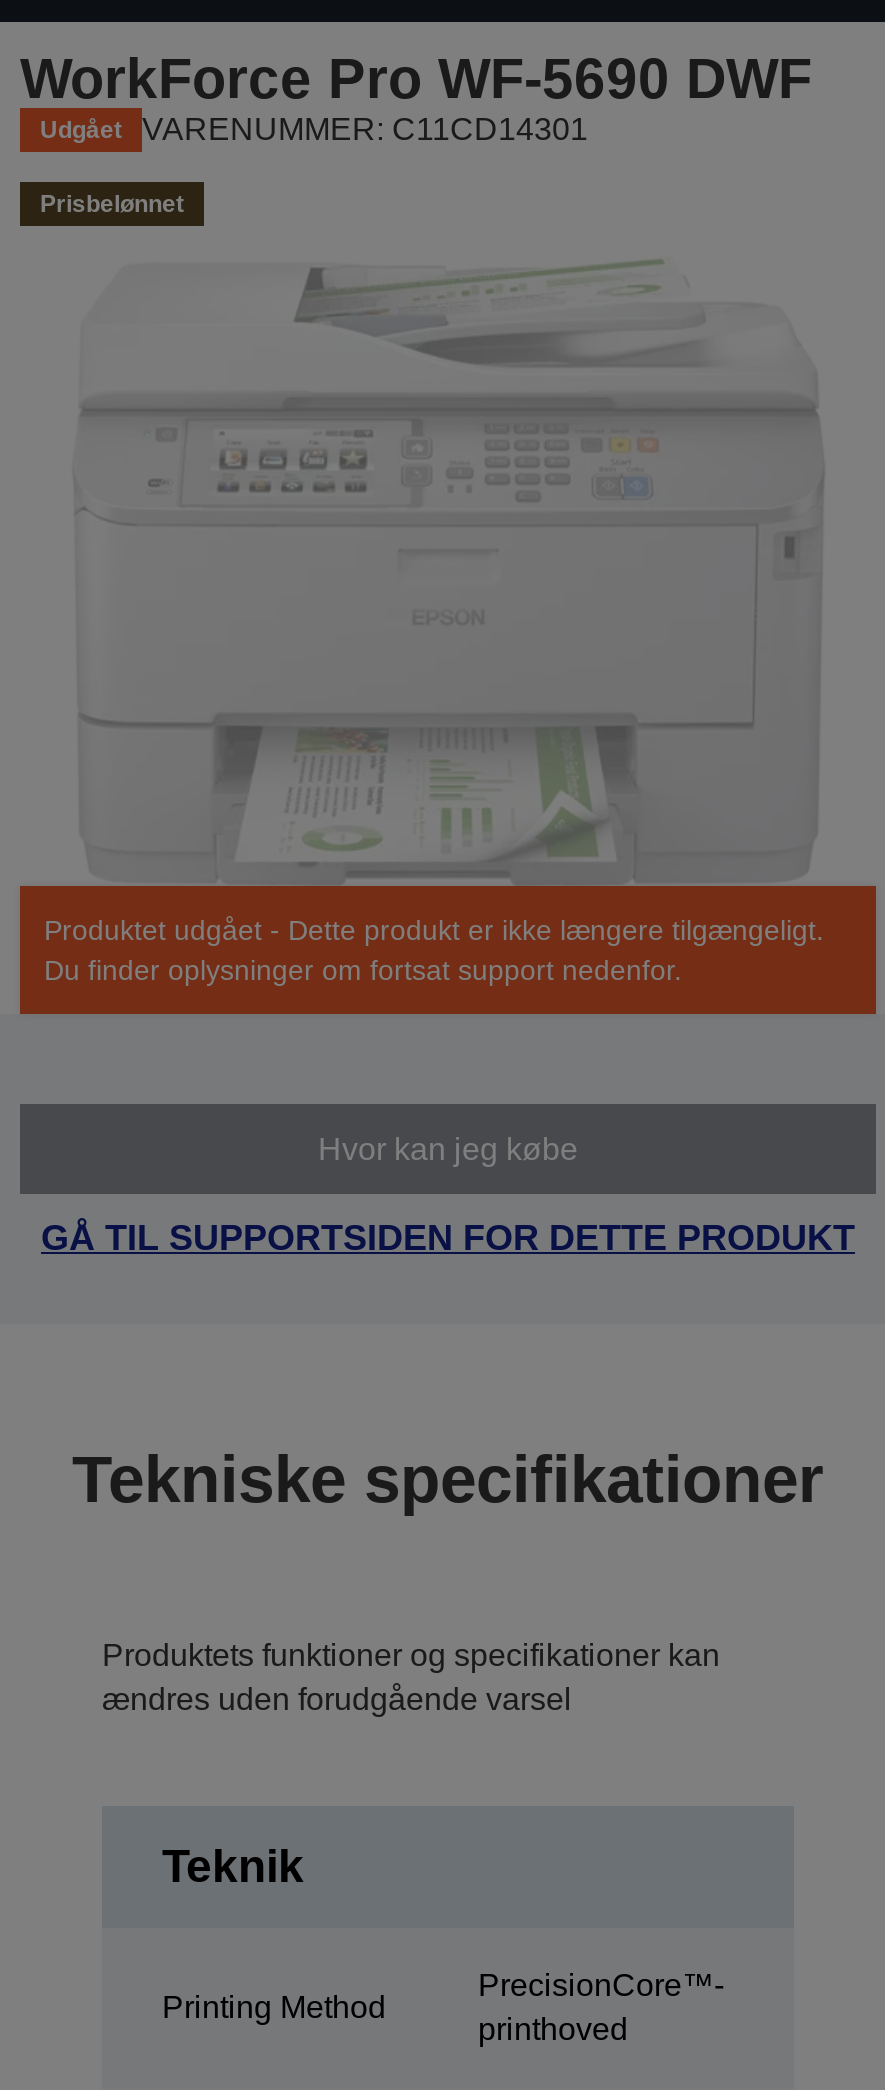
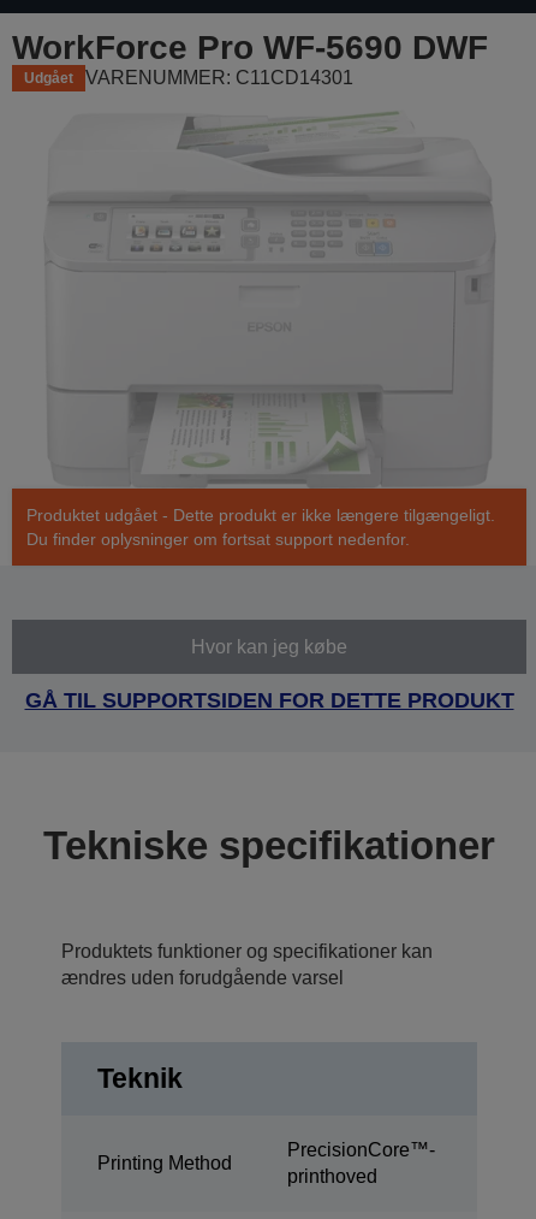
- Prisbelønnet
